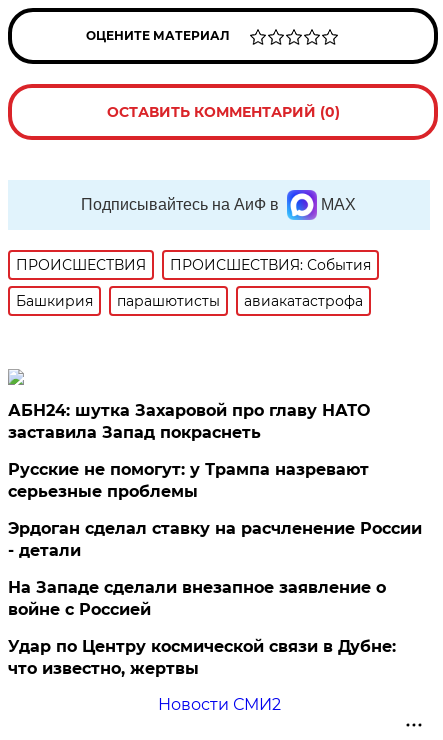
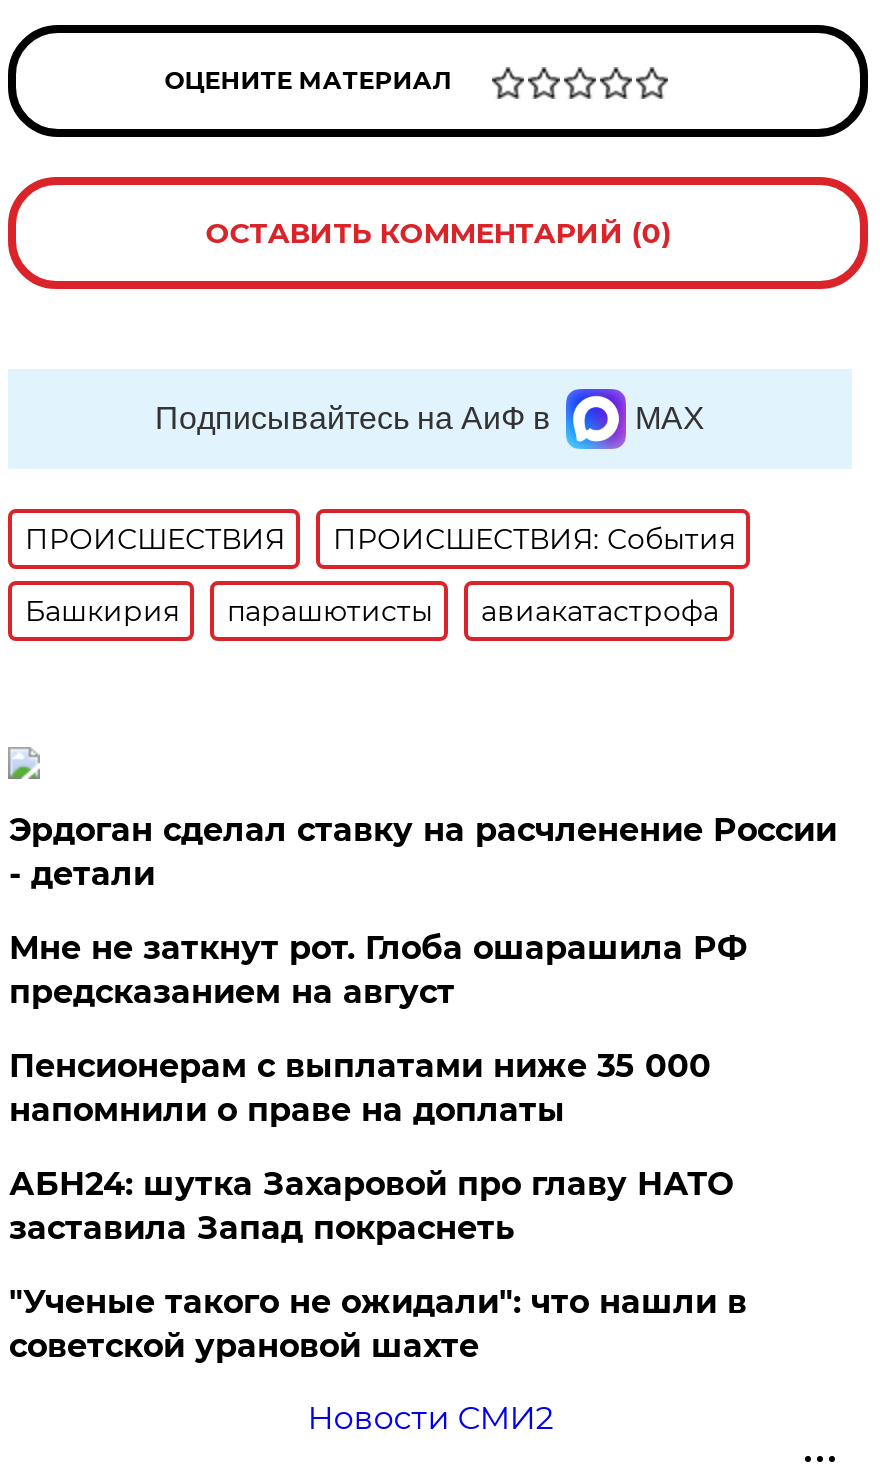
+ Мне не заткнут рот. Глоба ошарашила РФ
+ предсказанием на август
+ Пенсионерам с выплатами ниже 35 000
+ напомнили о праве на доплаты

moved down: АБН24: шутка Захаровой про главу НАТО | заставила Запад покраснеть

- Русские не помогут: у Трампа назревают
- серьезные проблемы
- На Западе сделали внезапное заявление о
- войне с Россией
- Удар по Центру космической связи в Дубне:
- что известно, жертвы
+ "Ученые такого не ожидали": что нашли в
+ советской урановой шахте

moved up: Эрдоган сделал ставку на расчленение России | - детали
